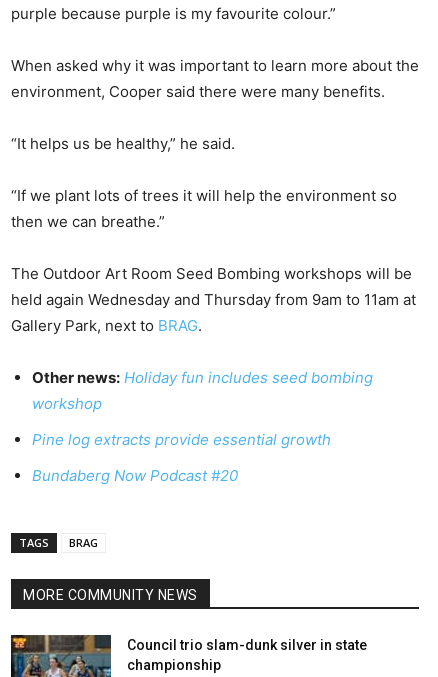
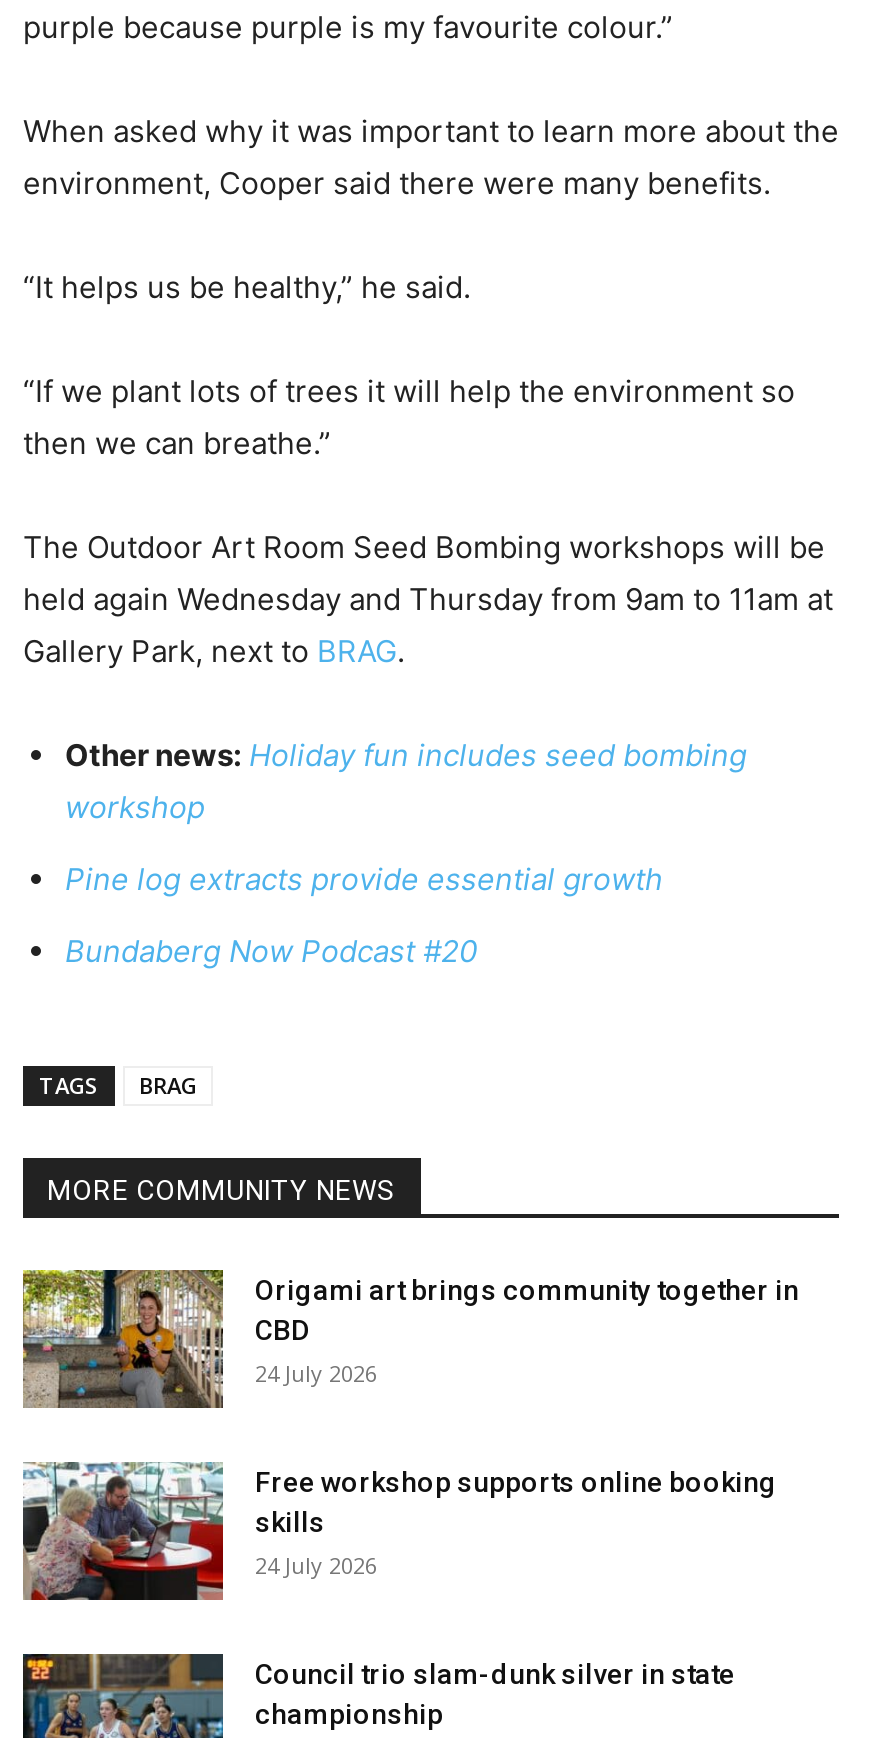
+ [image]
+ Origami art brings community together in
+ CBD
+ 24 July 2026
+ Free workshop supports online booking
+ skills
+ 24 July 2026

+ [image]
